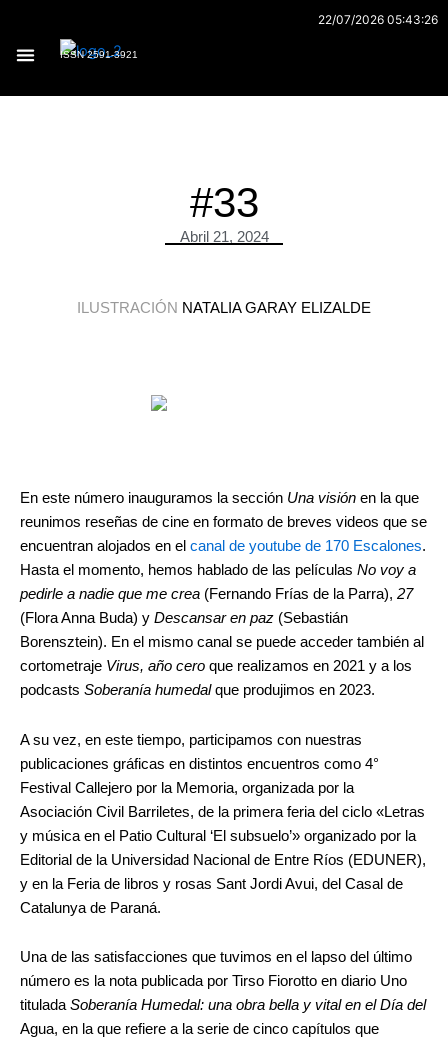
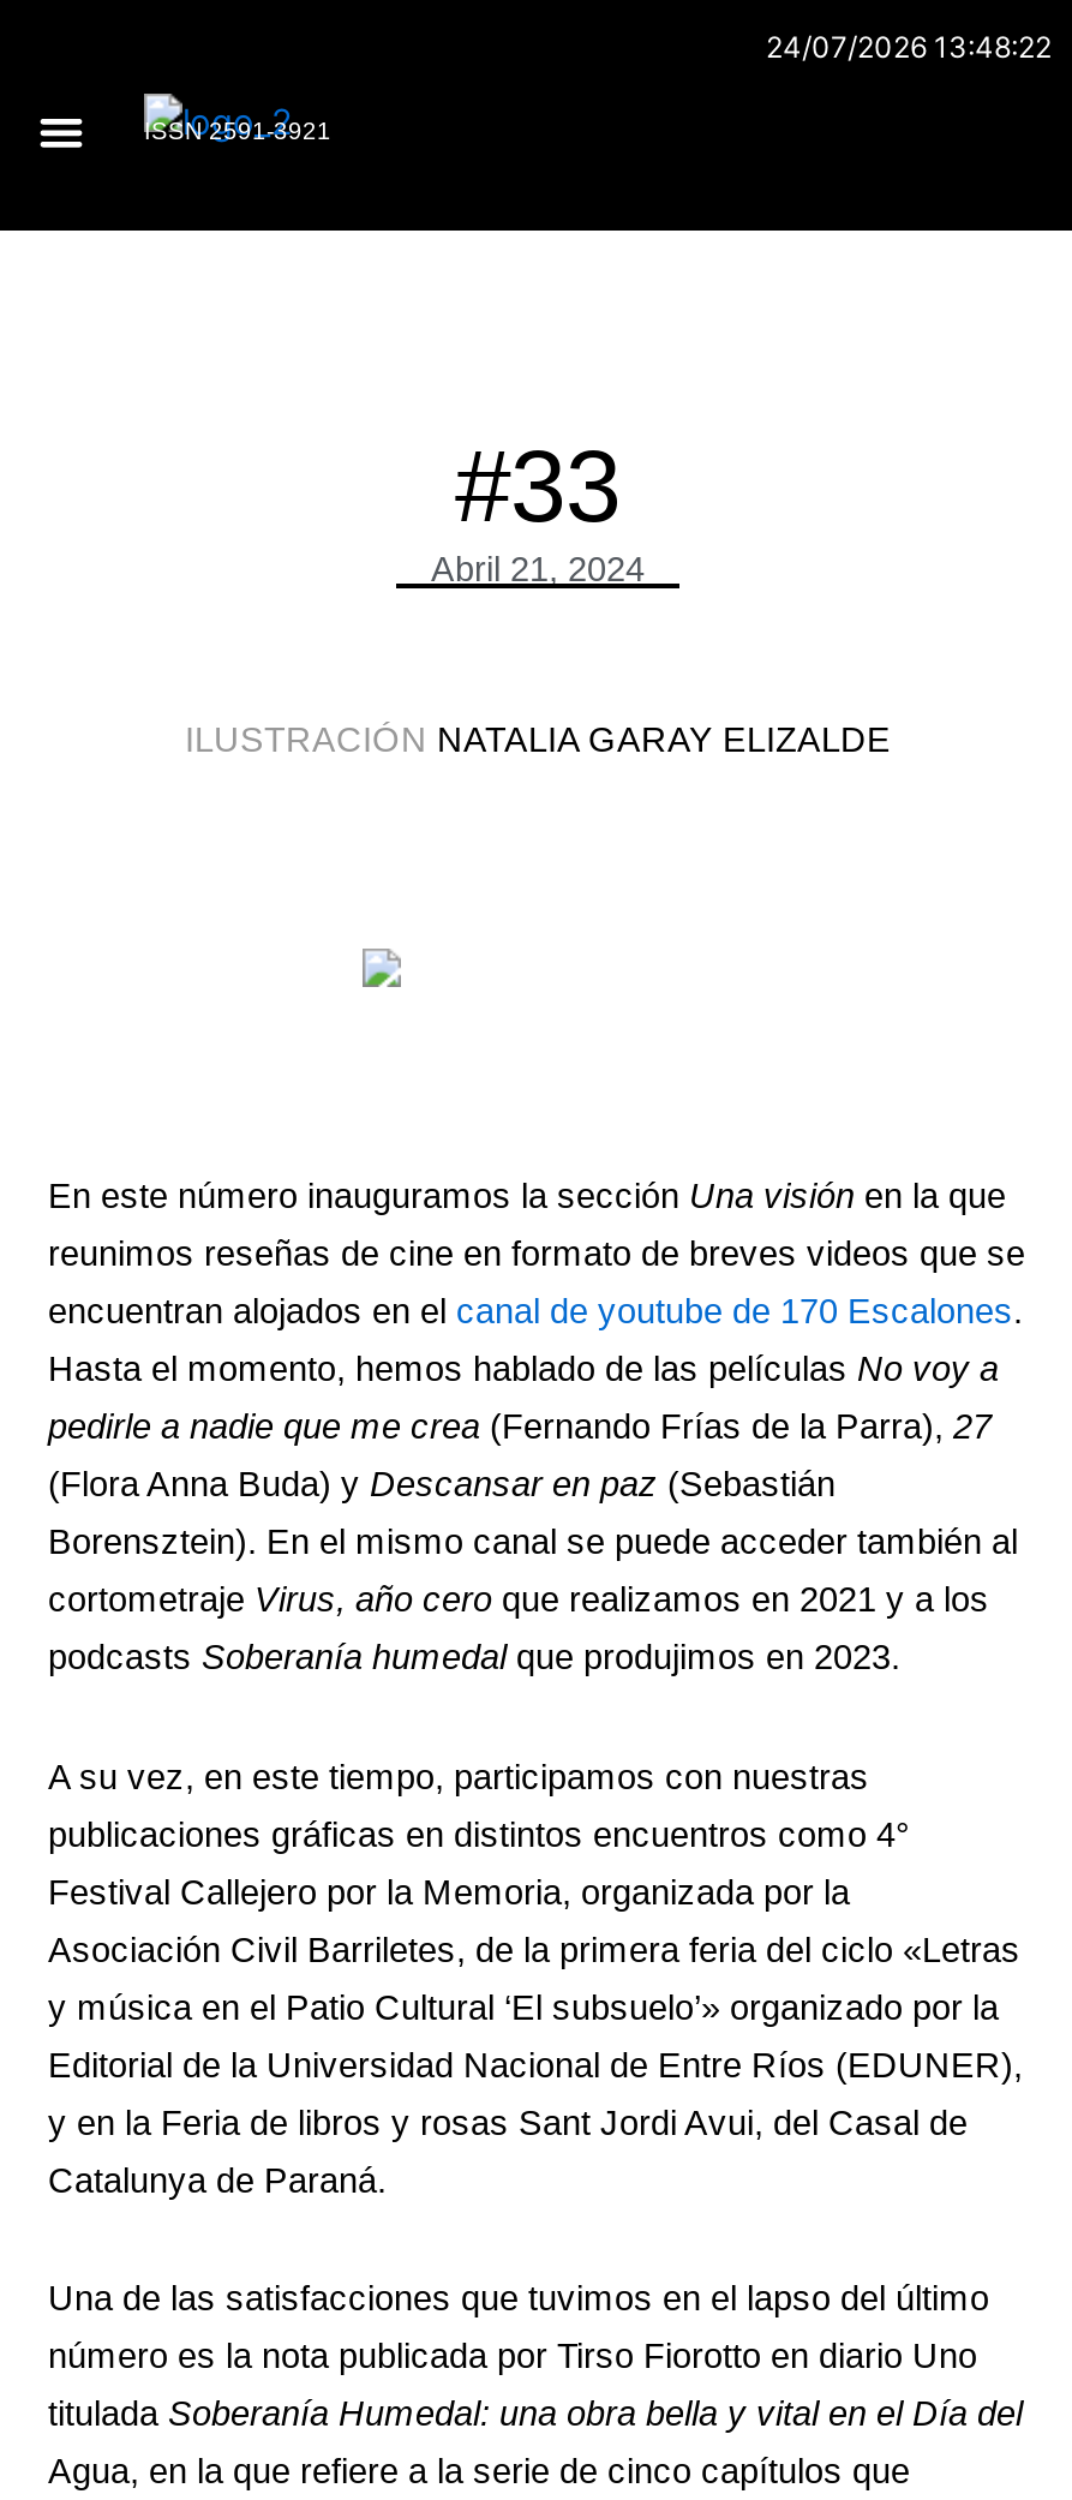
- 22/07/2026 05:43:26
+ 24/07/2026 13:48:22
